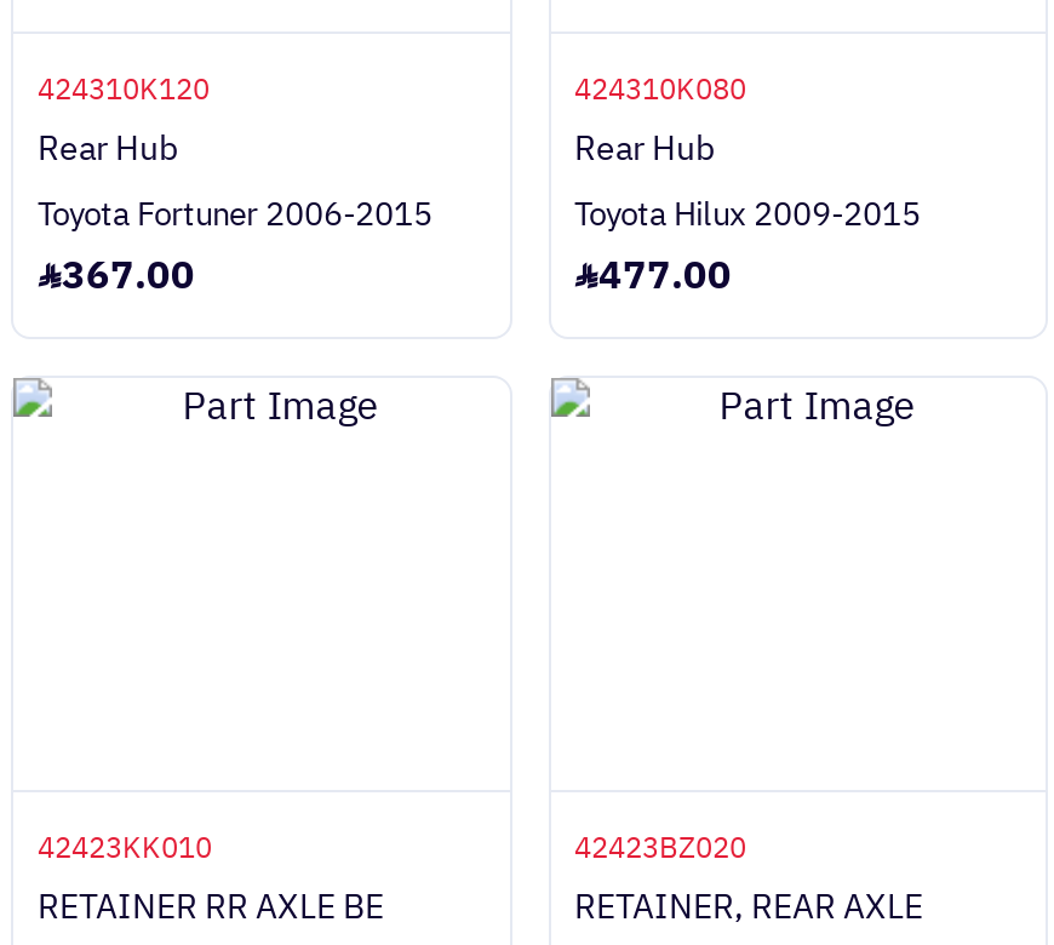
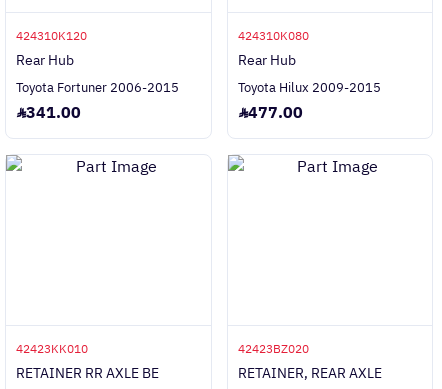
- 367.00
+ 341.00
